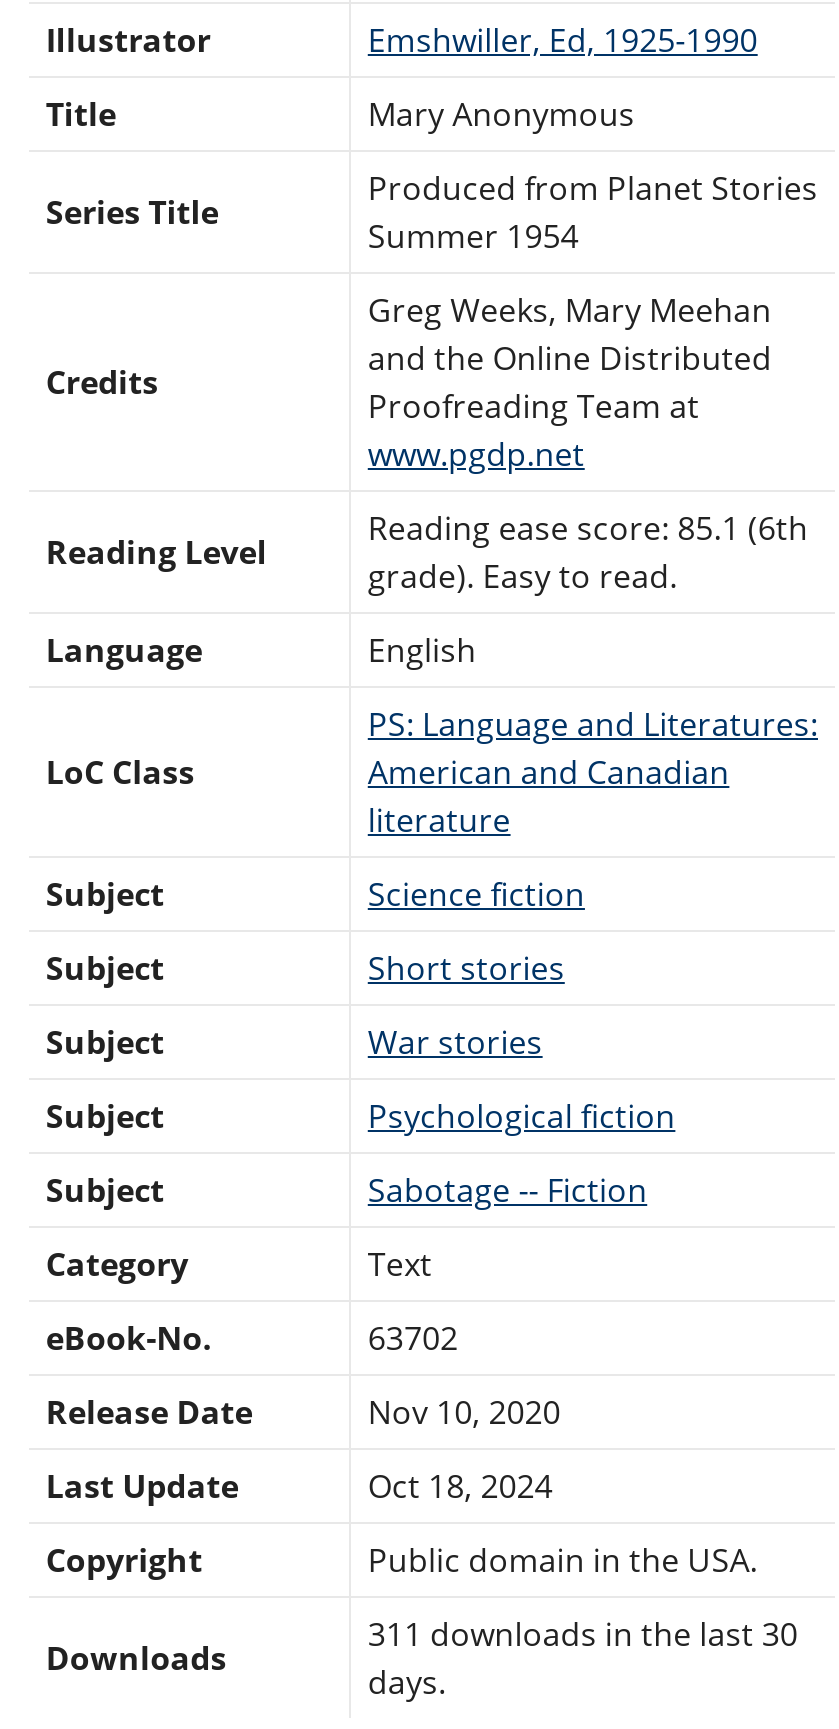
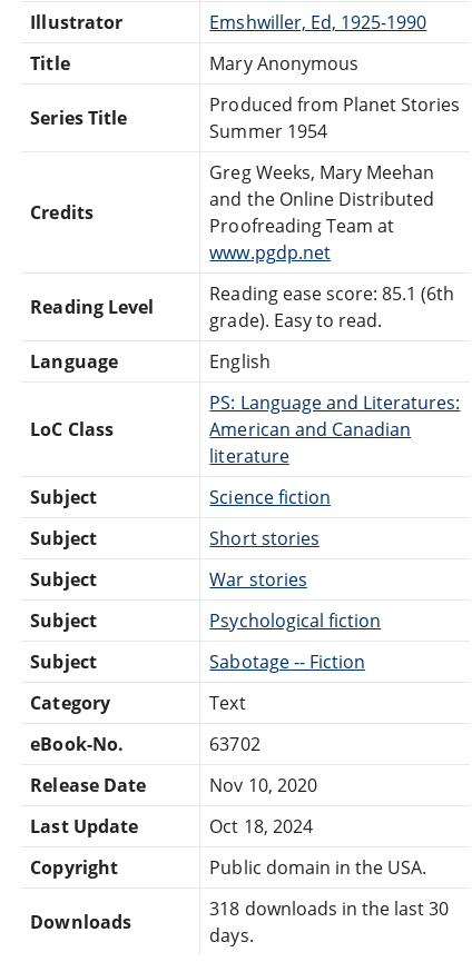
- 311 downloads in the last 30
+ 318 downloads in the last 30
